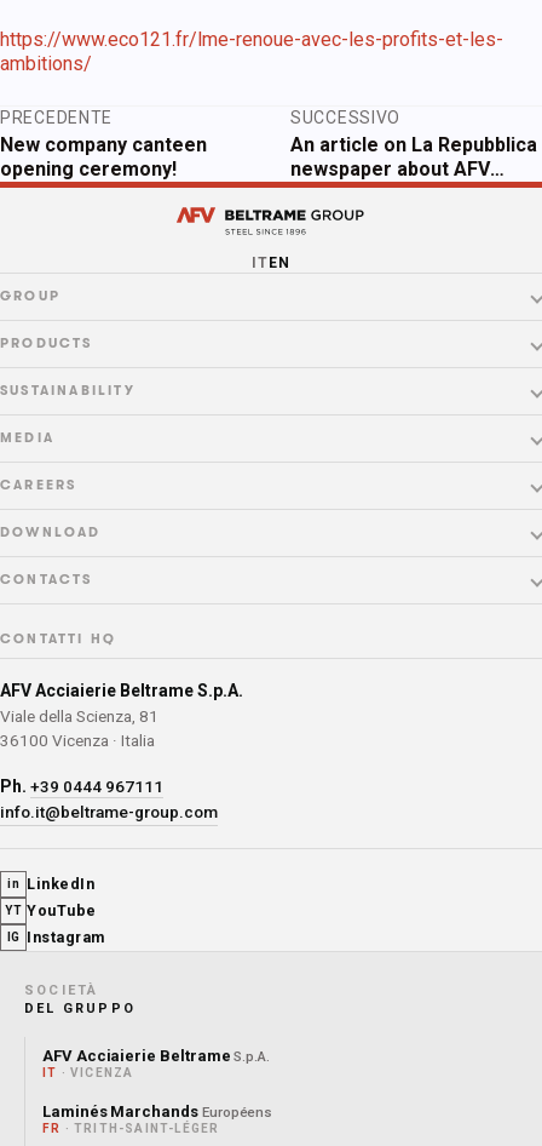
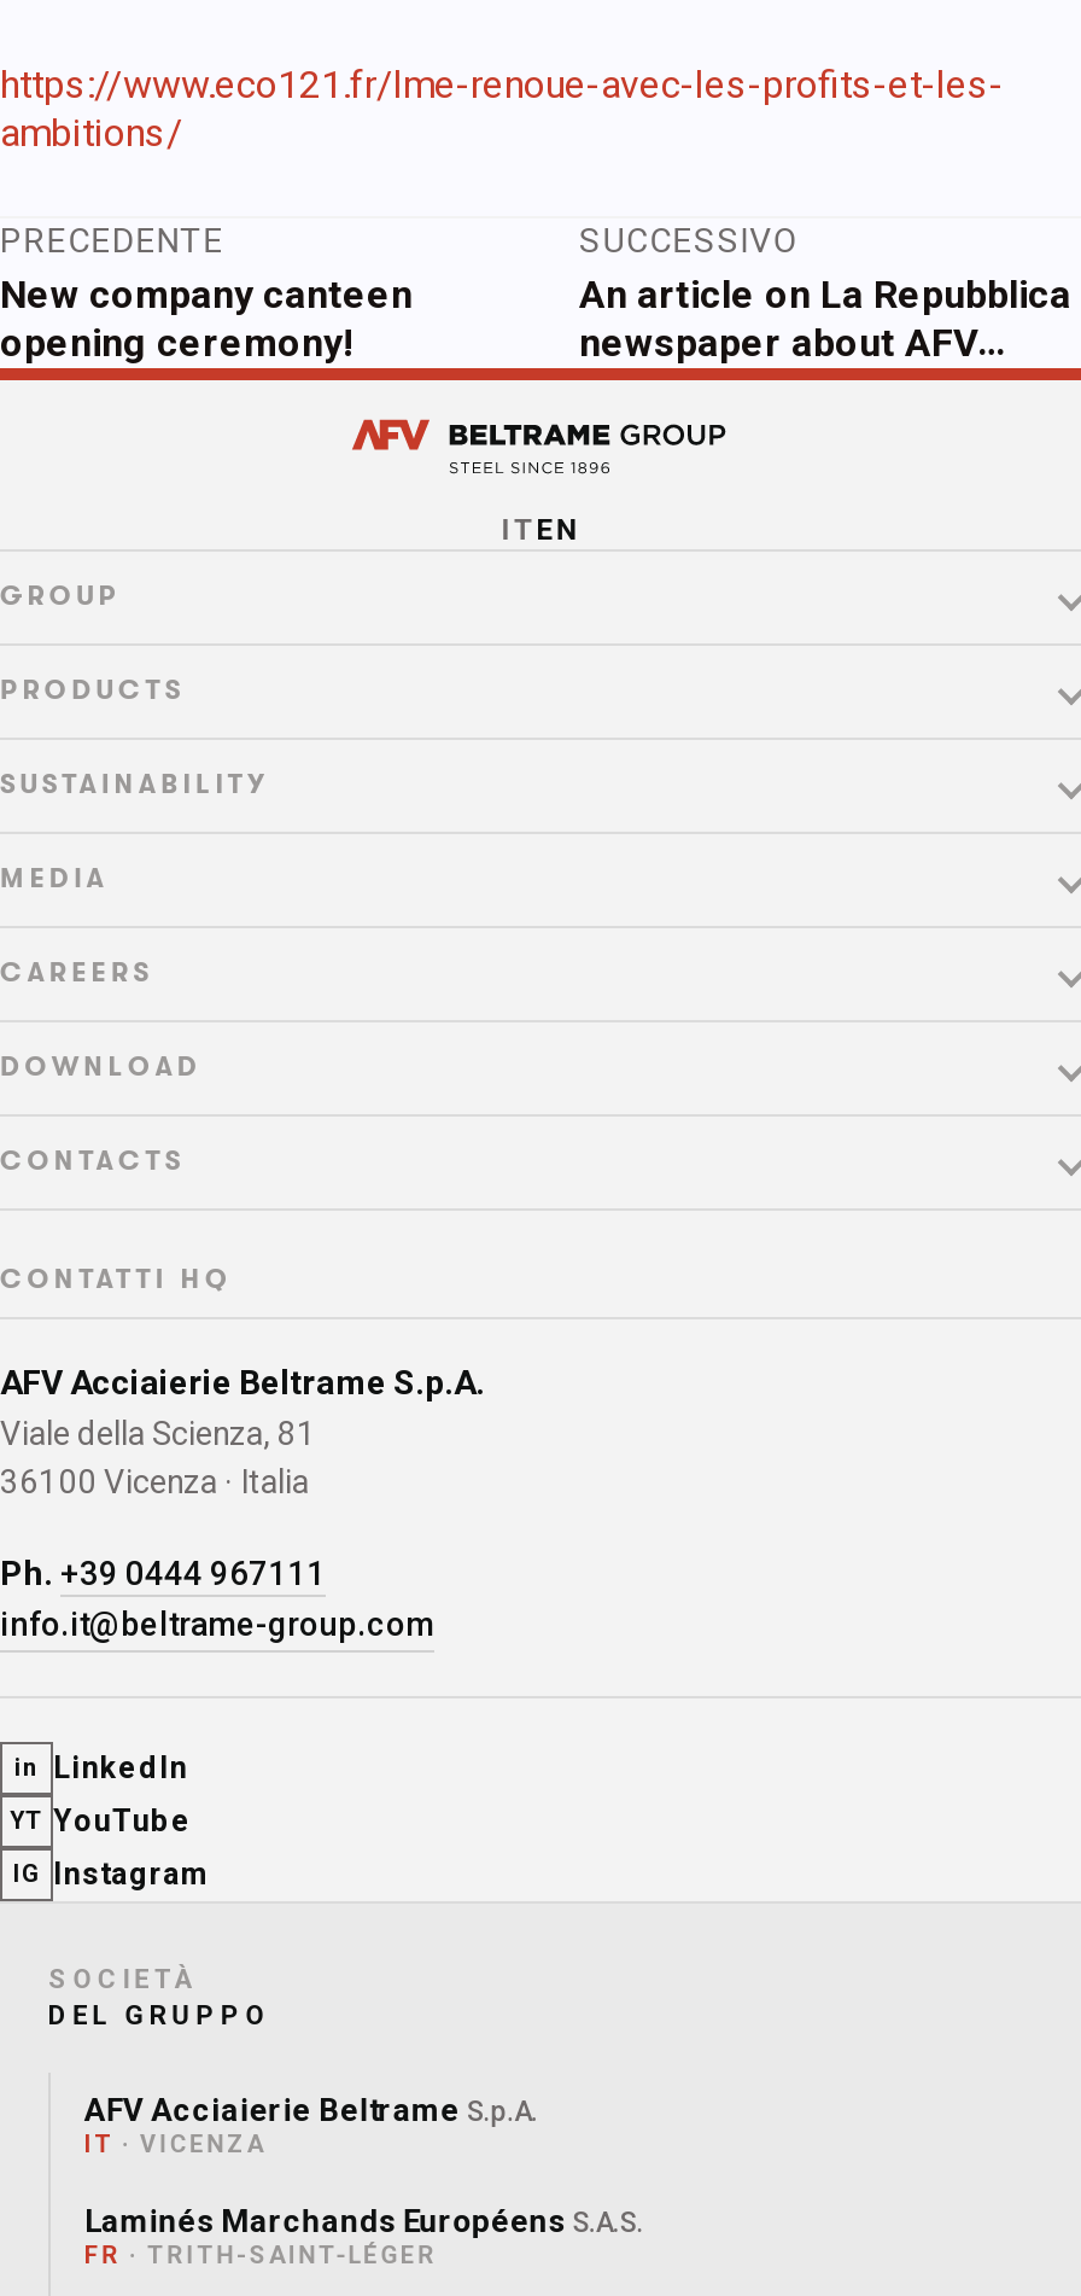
- Laminés Marchands Européens
+ Laminés Marchands Européens S.A.S.
